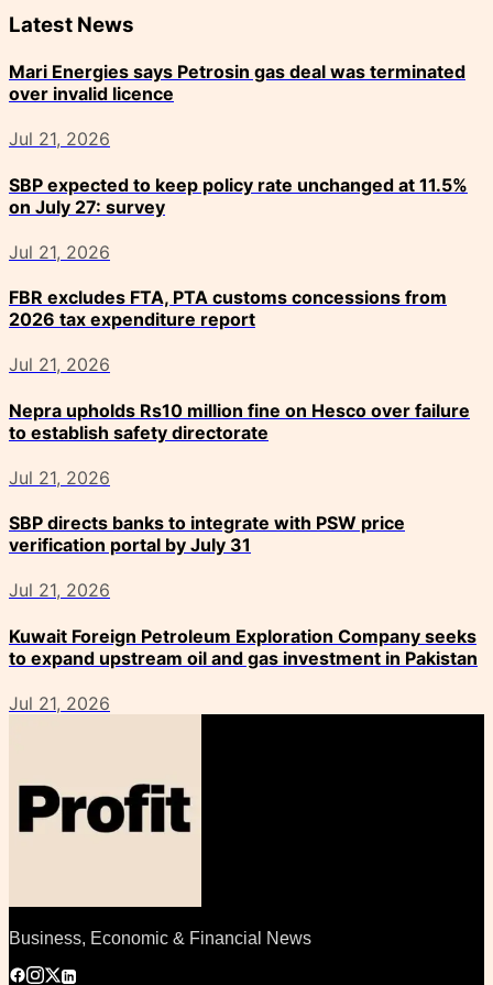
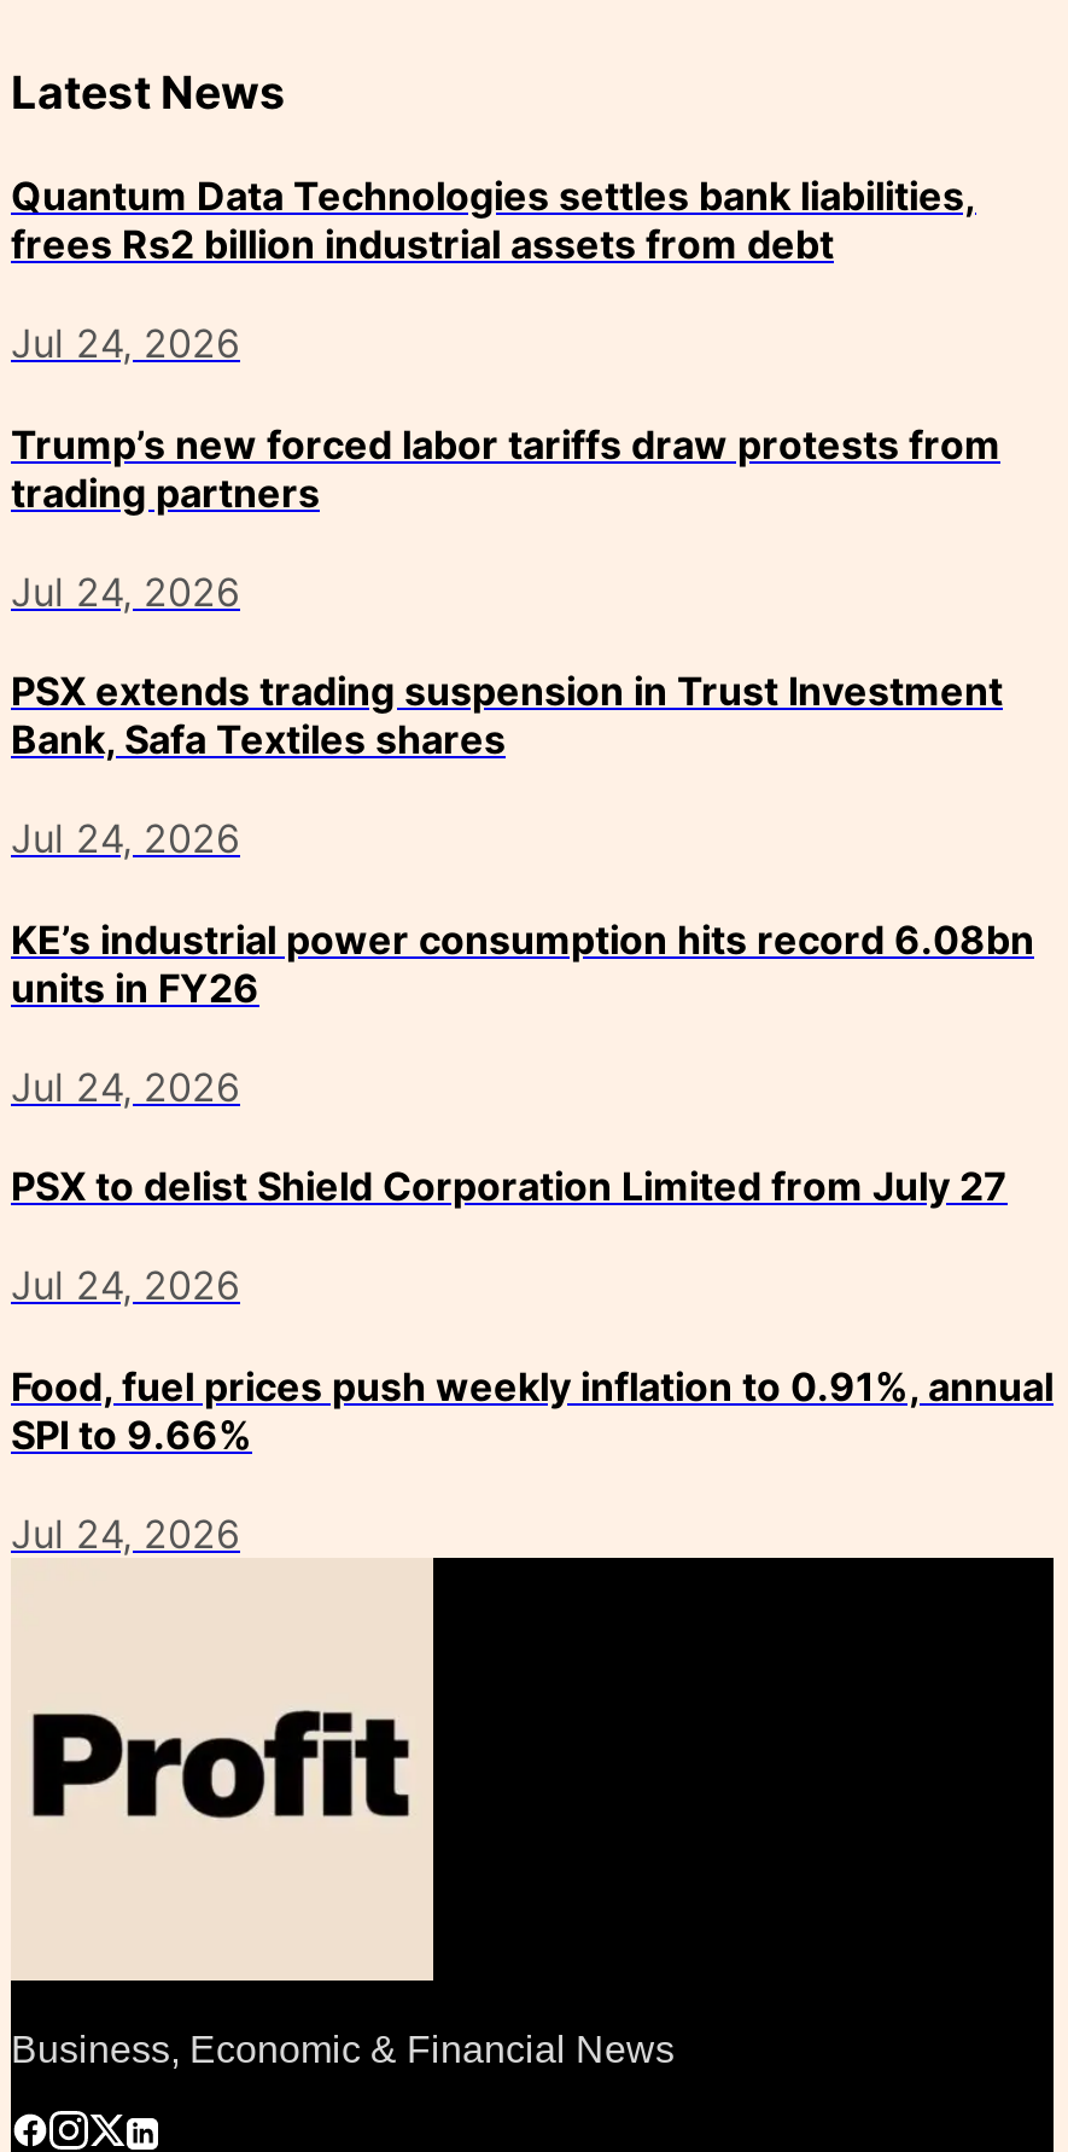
- Mari Energies says Petrosin gas deal was terminated
- over invalid licence
+ Quantum Data Technologies settles bank liabilities,
+ frees Rs2 billion industrial assets from debt

- Jul 21, 2026
+ Jul 24, 2026

- SBP expected to keep policy rate unchanged at 11.5%
- on July 27: survey
+ Trump’s new forced labor tariffs draw protests from
+ trading partners

- Jul 21, 2026
+ Jul 24, 2026

- FBR excludes FTA, PTA customs concessions from
- 2026 tax expenditure report
+ PSX extends trading suspension in Trust Investment
+ Bank, Safa Textiles shares

- Jul 21, 2026
+ Jul 24, 2026

- Nepra upholds Rs10 million fine on Hesco over failure
- to establish safety directorate
+ KE’s industrial power consumption hits record 6.08bn
+ units in FY26

- Jul 21, 2026
+ Jul 24, 2026

- SBP directs banks to integrate with PSW price
- verification portal by July 31
+ PSX to delist Shield Corporation Limited from July 27

- Jul 21, 2026
+ Jul 24, 2026

- Kuwait Foreign Petroleum Exploration Company seeks
- to expand upstream oil and gas investment in Pakistan
+ Food, fuel prices push weekly inflation to 0.91%, annual
+ SPI to 9.66%

- Jul 21, 2026
+ Jul 24, 2026
